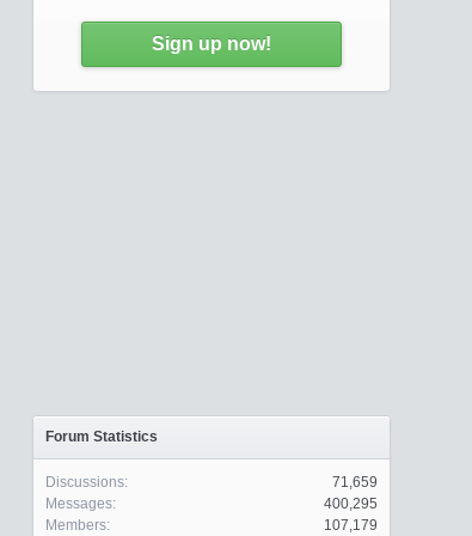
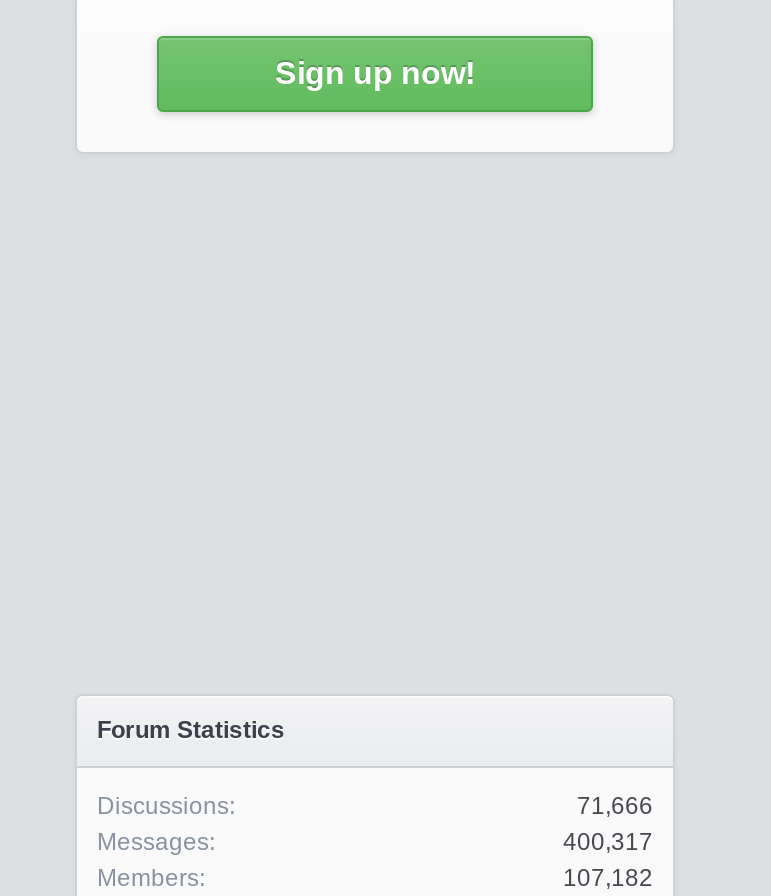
- 71,659
+ 71,666

- 400,295
+ 400,317

- 107,179
+ 107,182
